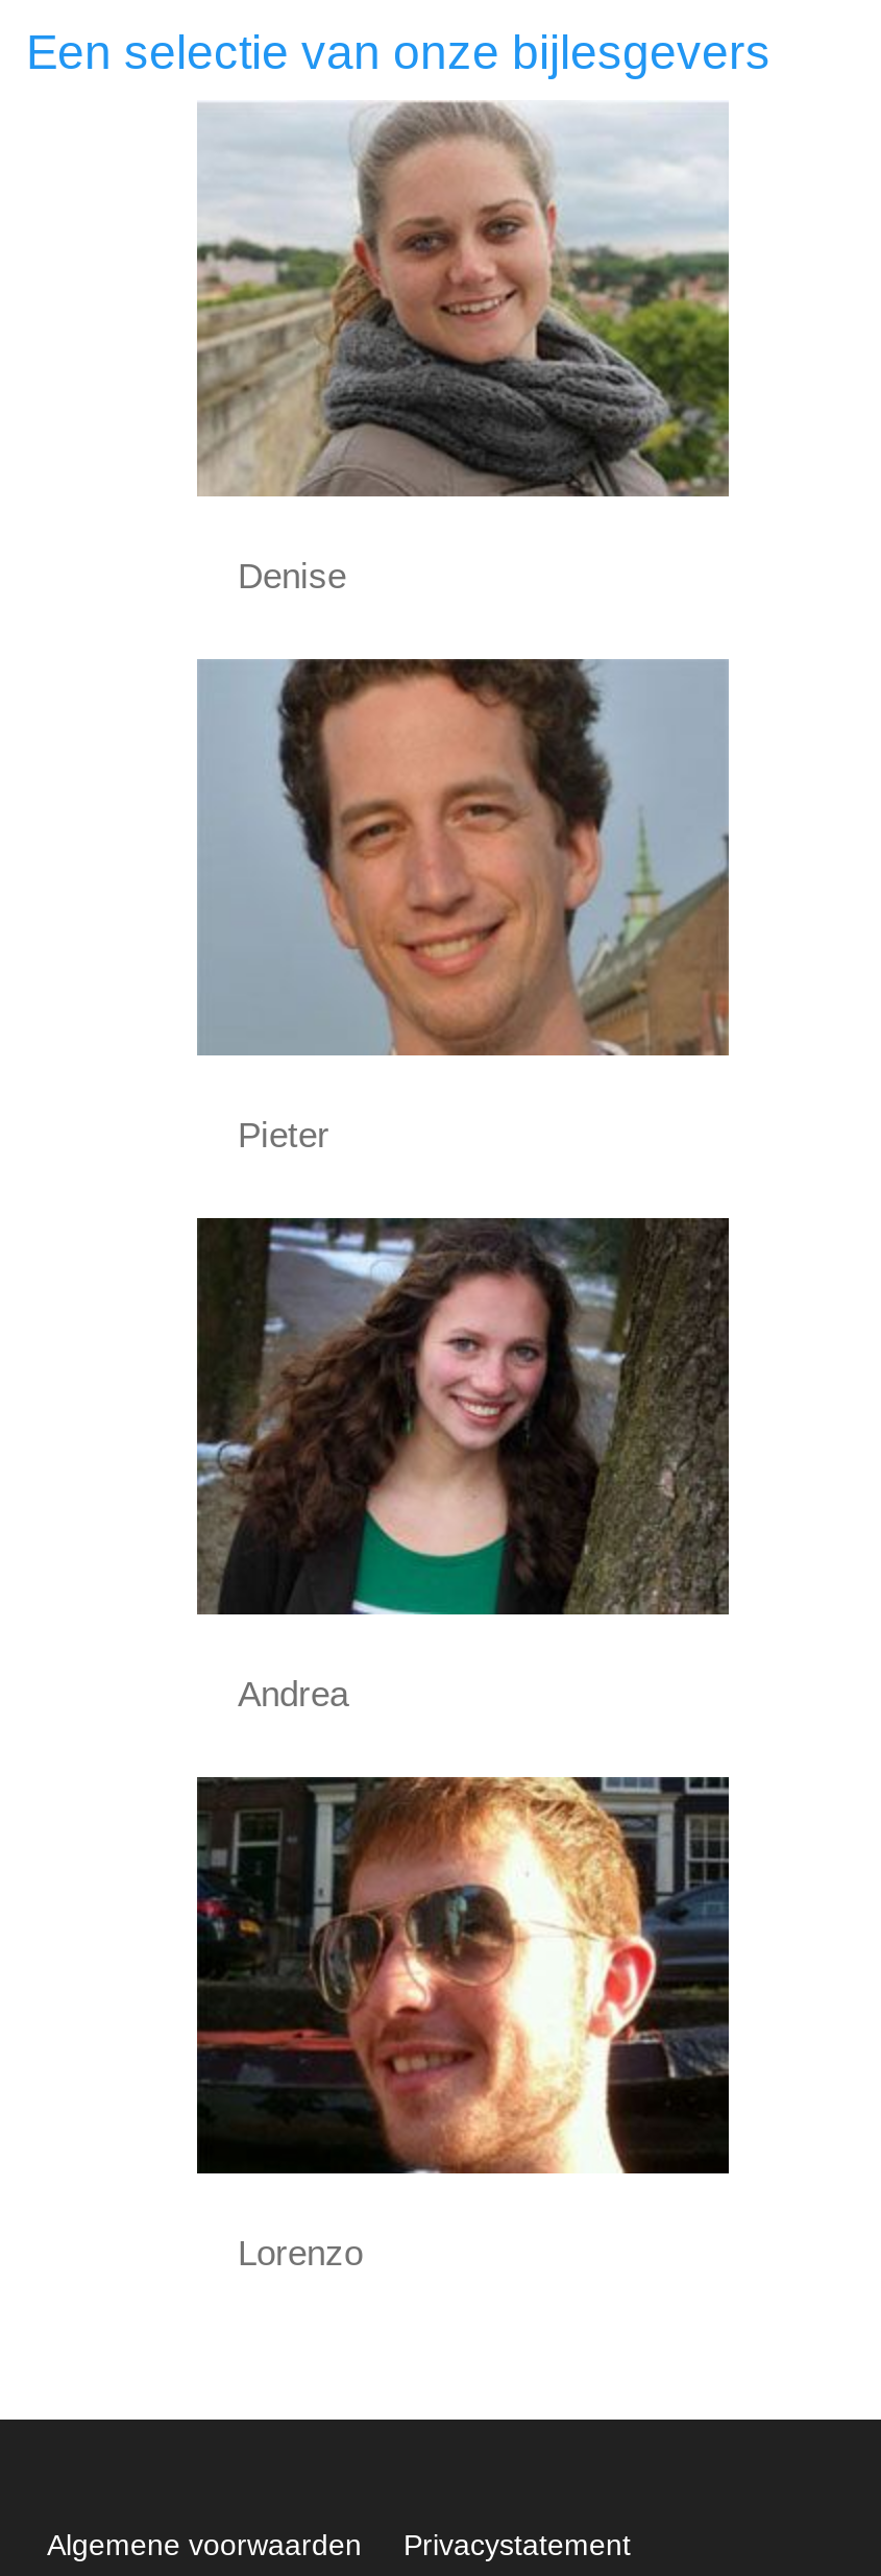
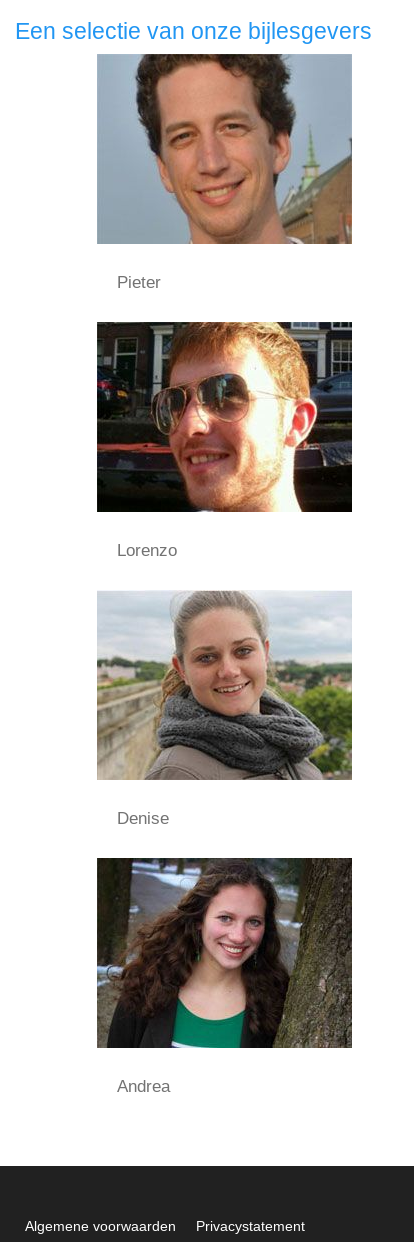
moved down: [image] | Denise

moved up: [image] | Pieter

moved down: [image] | Andrea

moved up: [image] | Lorenzo
